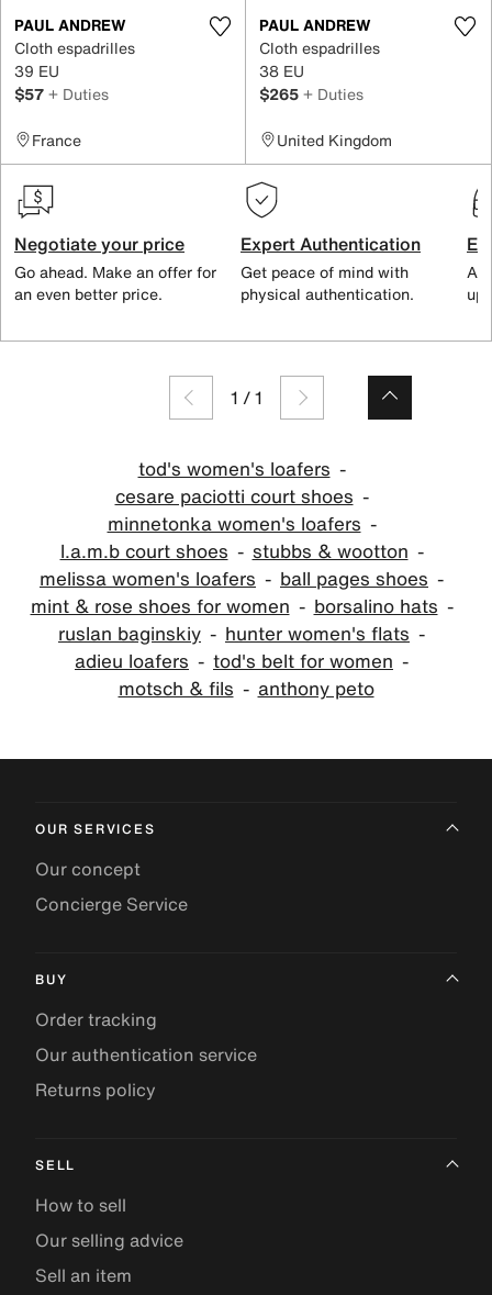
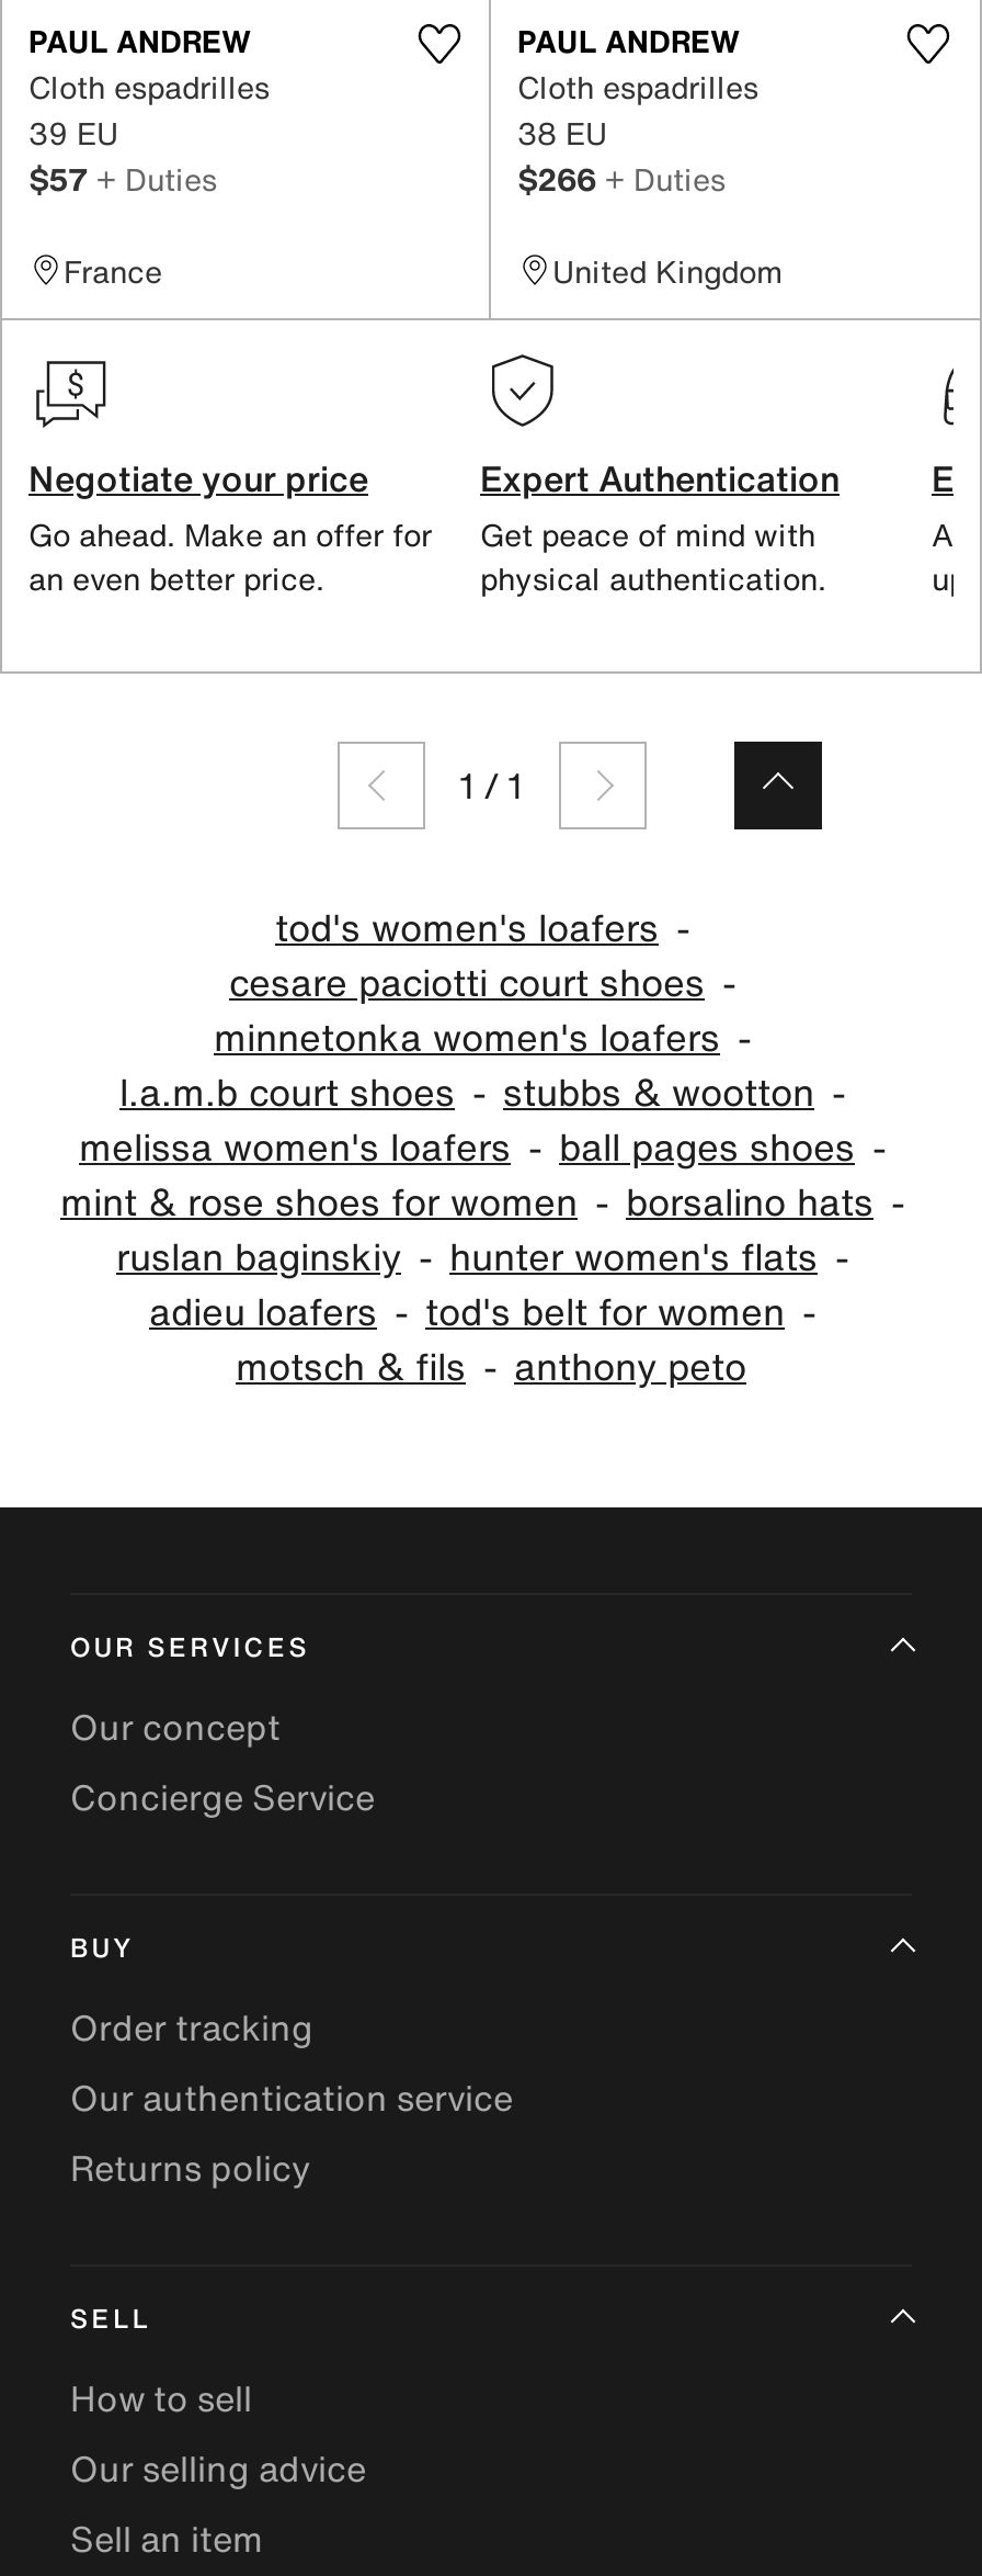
- $265 + Duties
+ $266 + Duties
